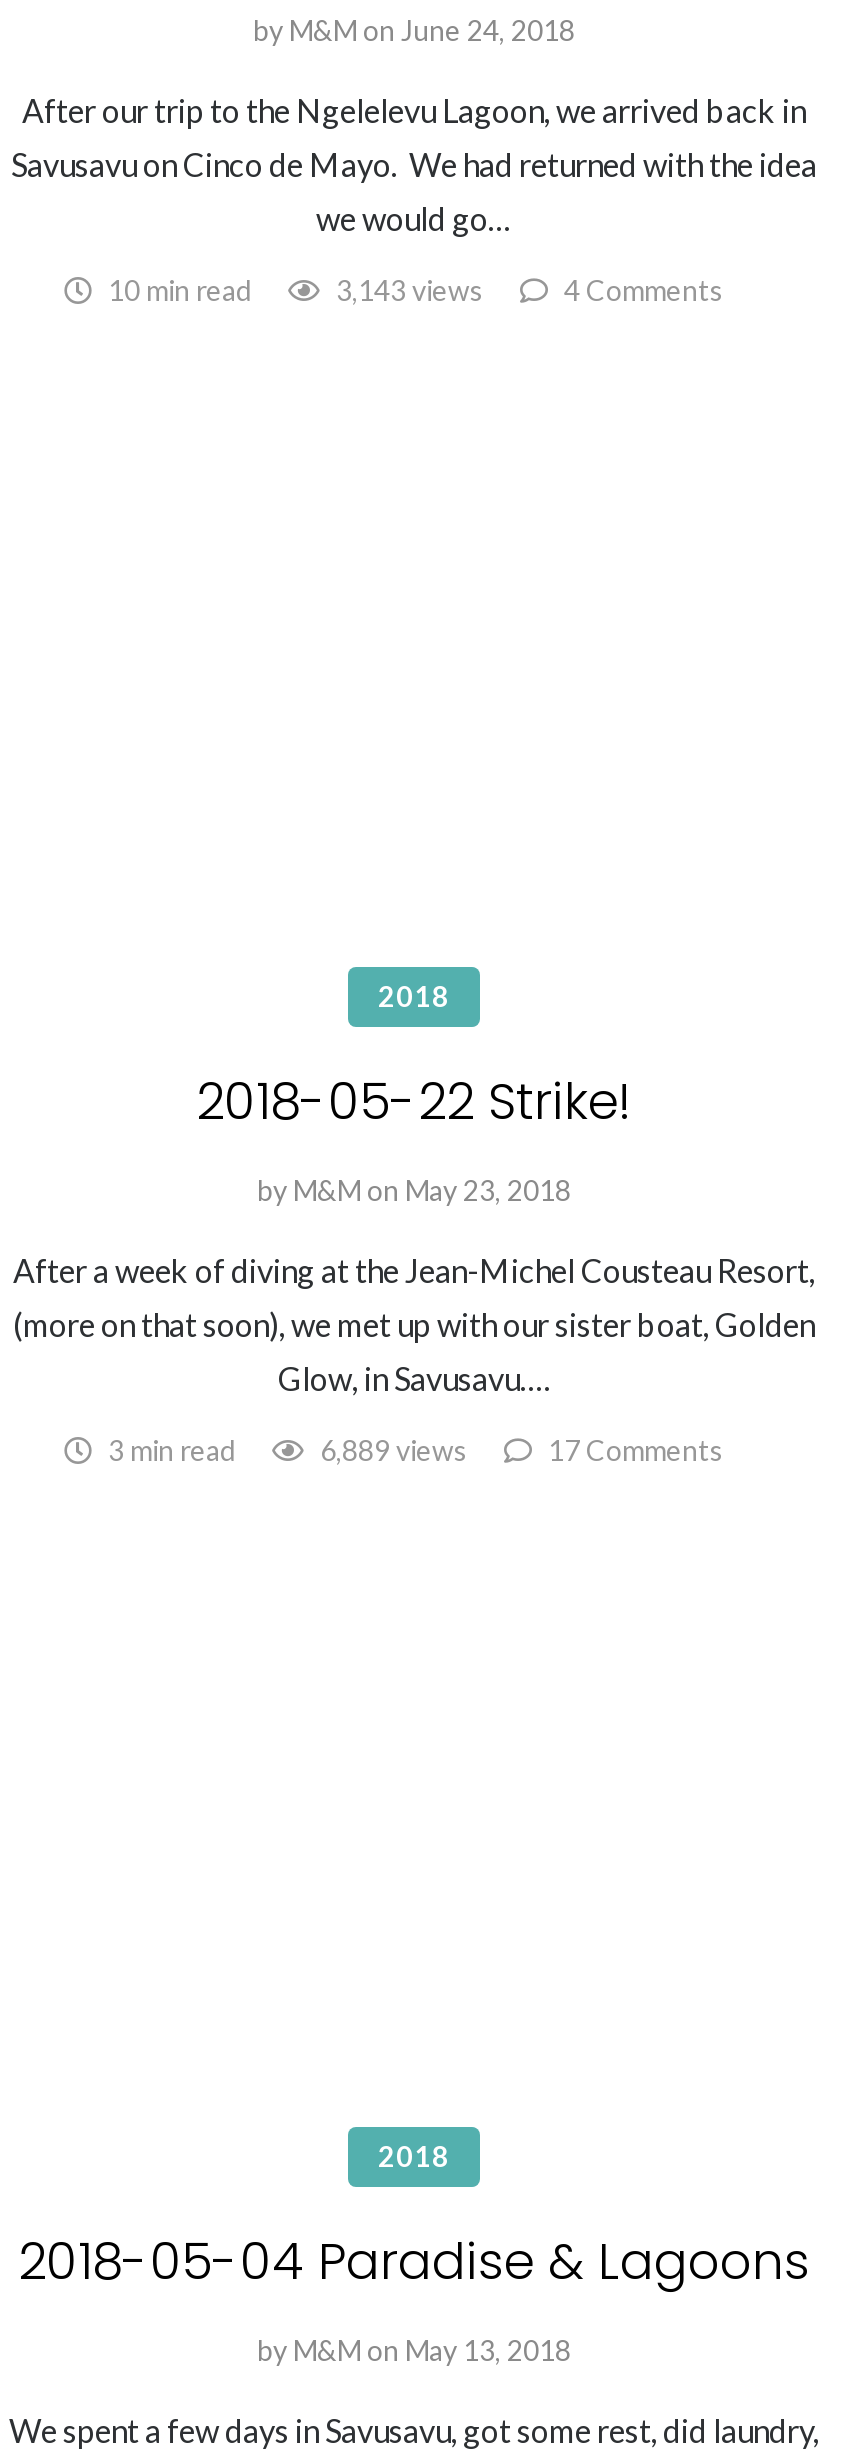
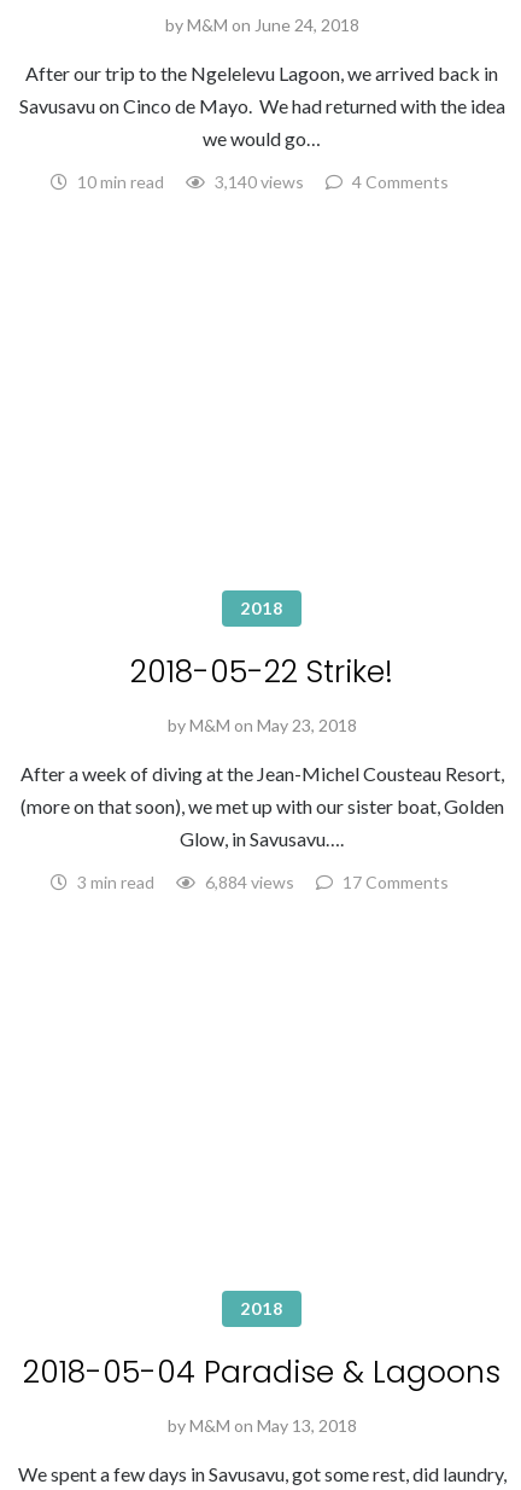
- 3,143 views
+ 3,140 views

- 6,889 views
+ 6,884 views
